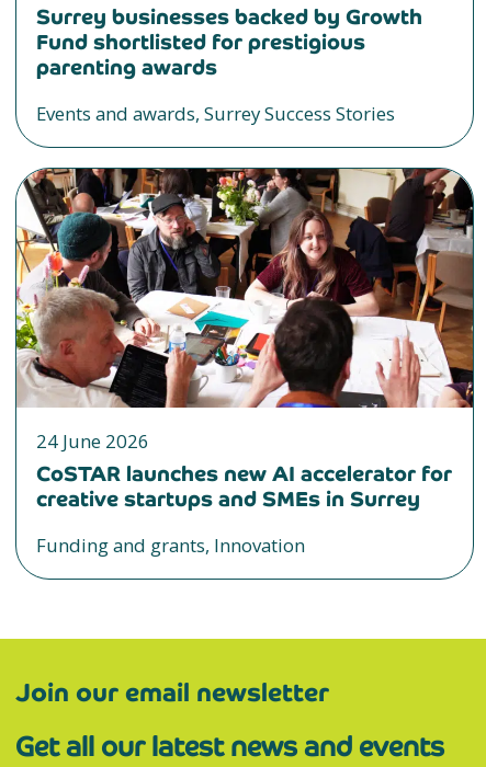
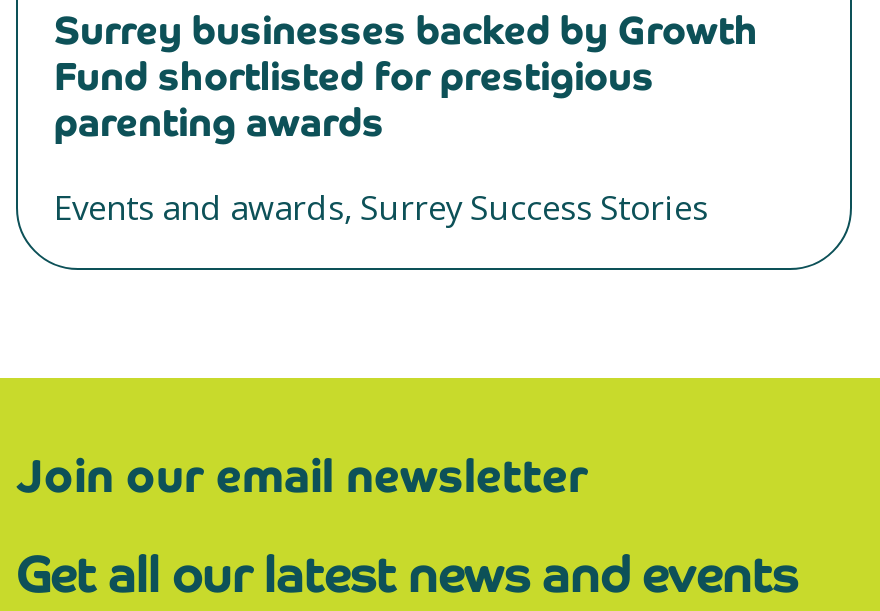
- [image]
- 24 June 2026
- CoSTAR launches new AI accelerator for
- creative startups and SMEs in Surrey
- Funding and grants, Innovation
